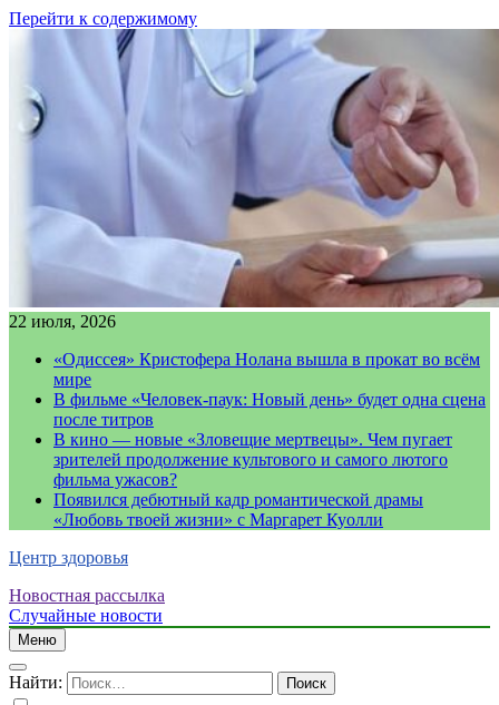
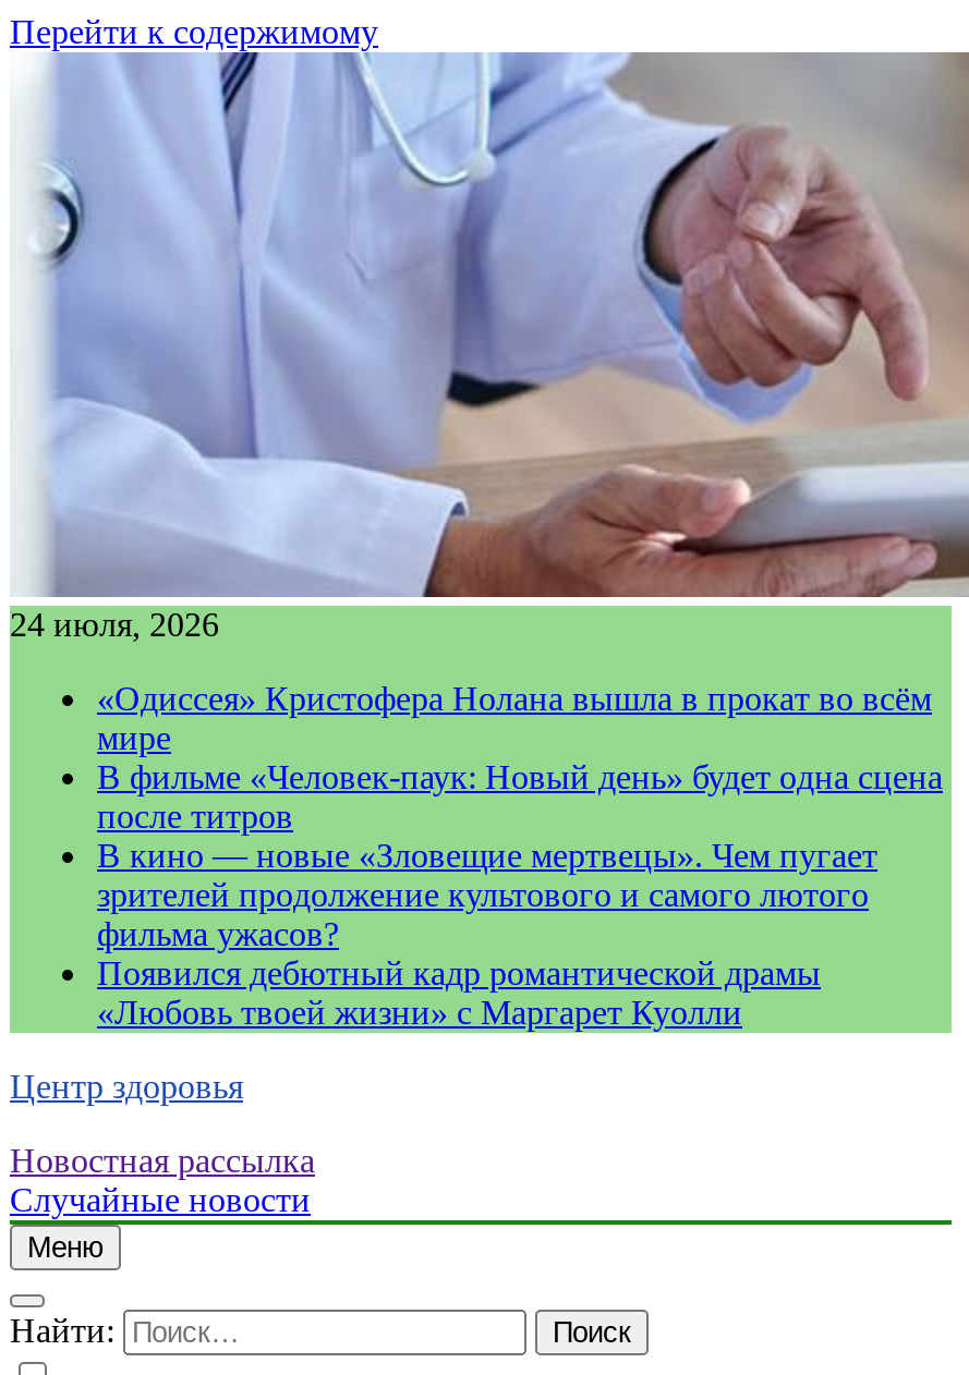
- 22 июля, 2026
+ 24 июля, 2026
